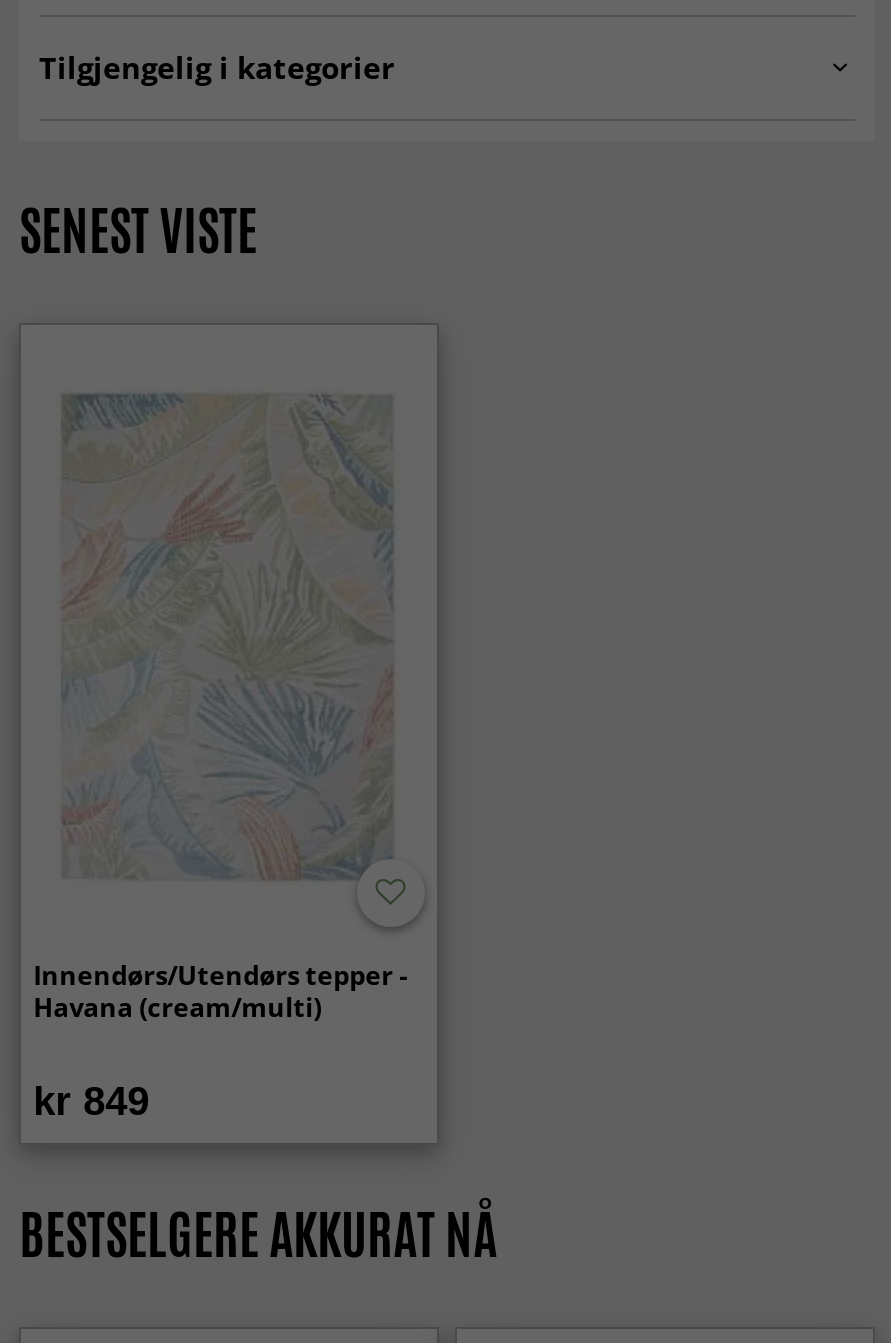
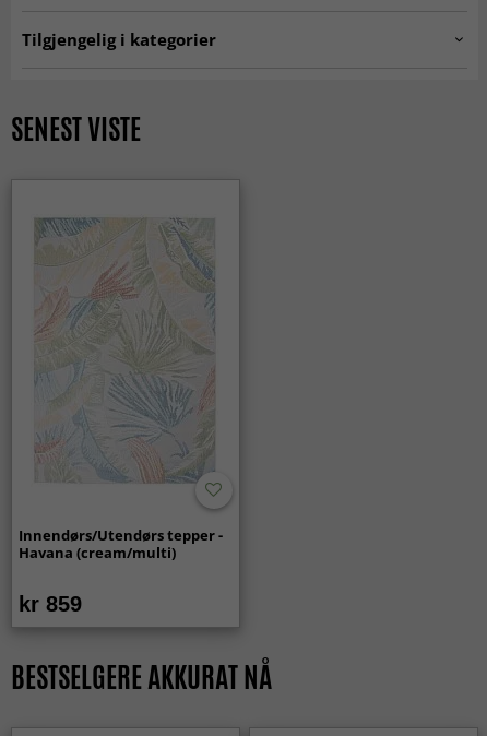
- kr 849
+ kr 859
